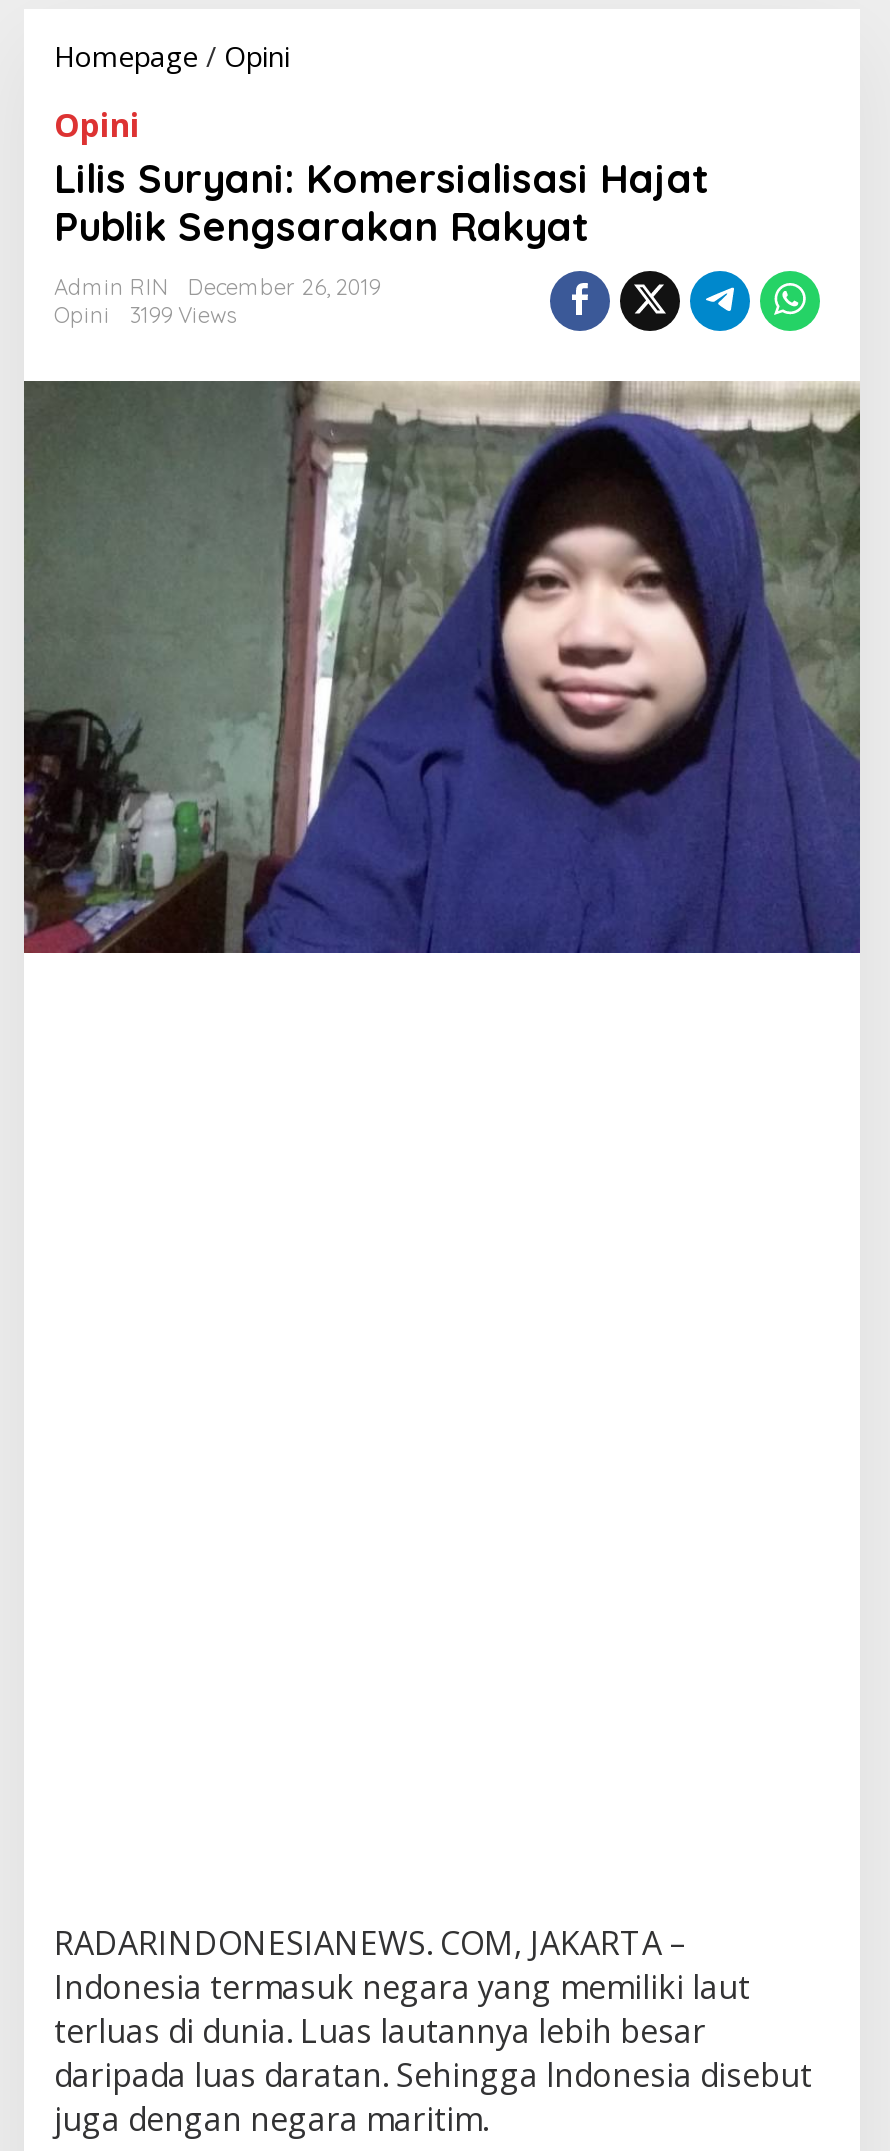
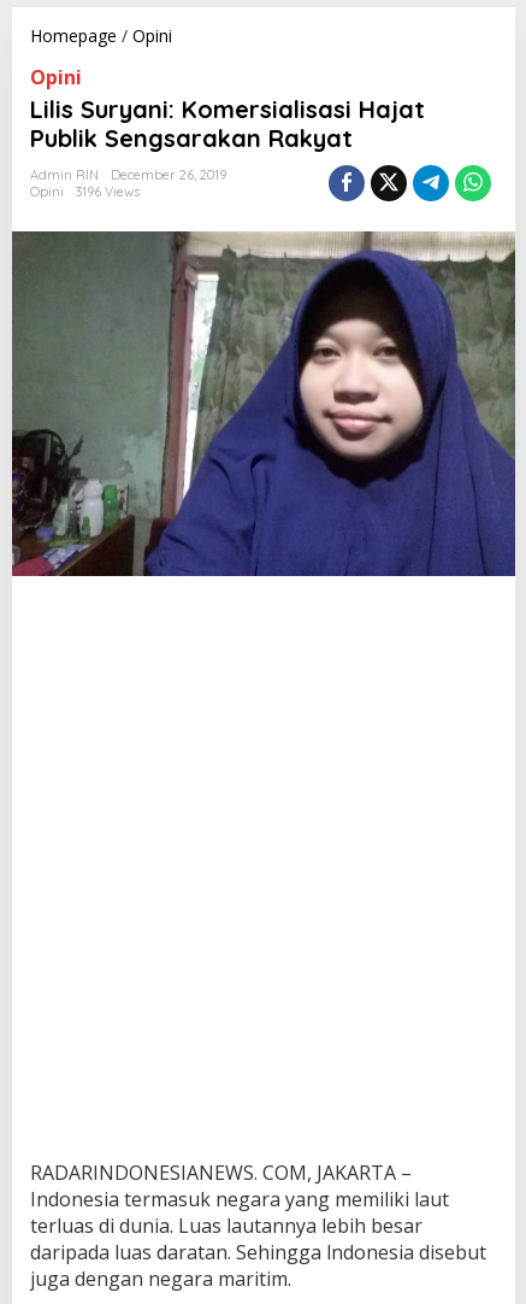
- 3199 Views
+ 3196 Views
